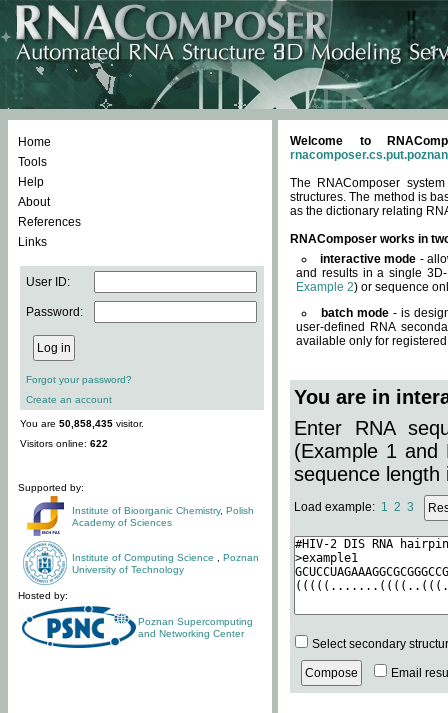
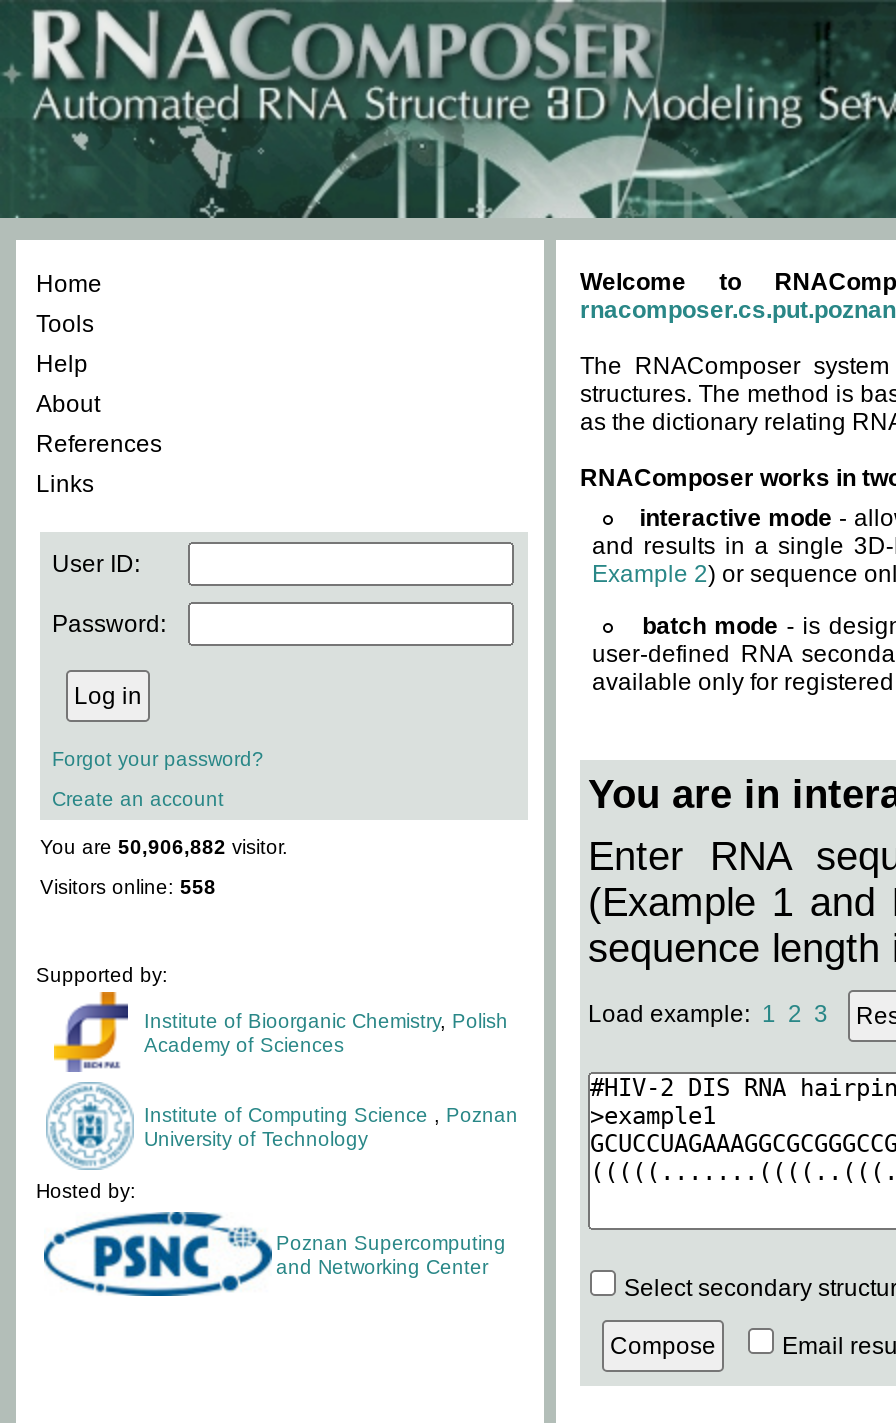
- You are 50,858,435 visitor.
+ You are 50,906,882 visitor.

- Visitors online: 622
+ Visitors online: 558
